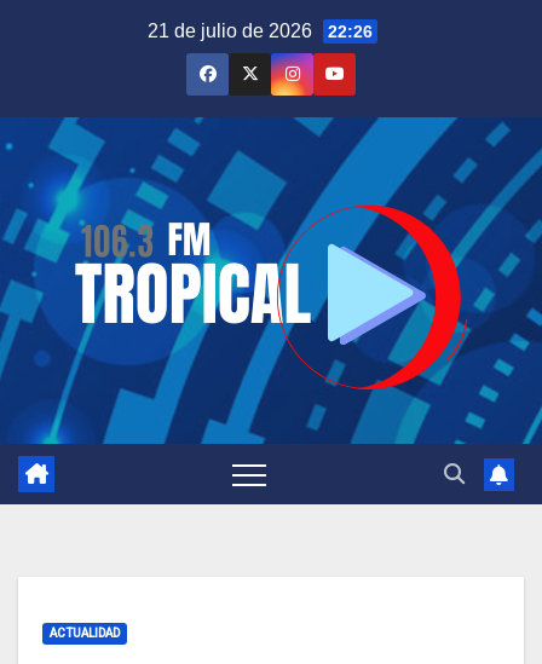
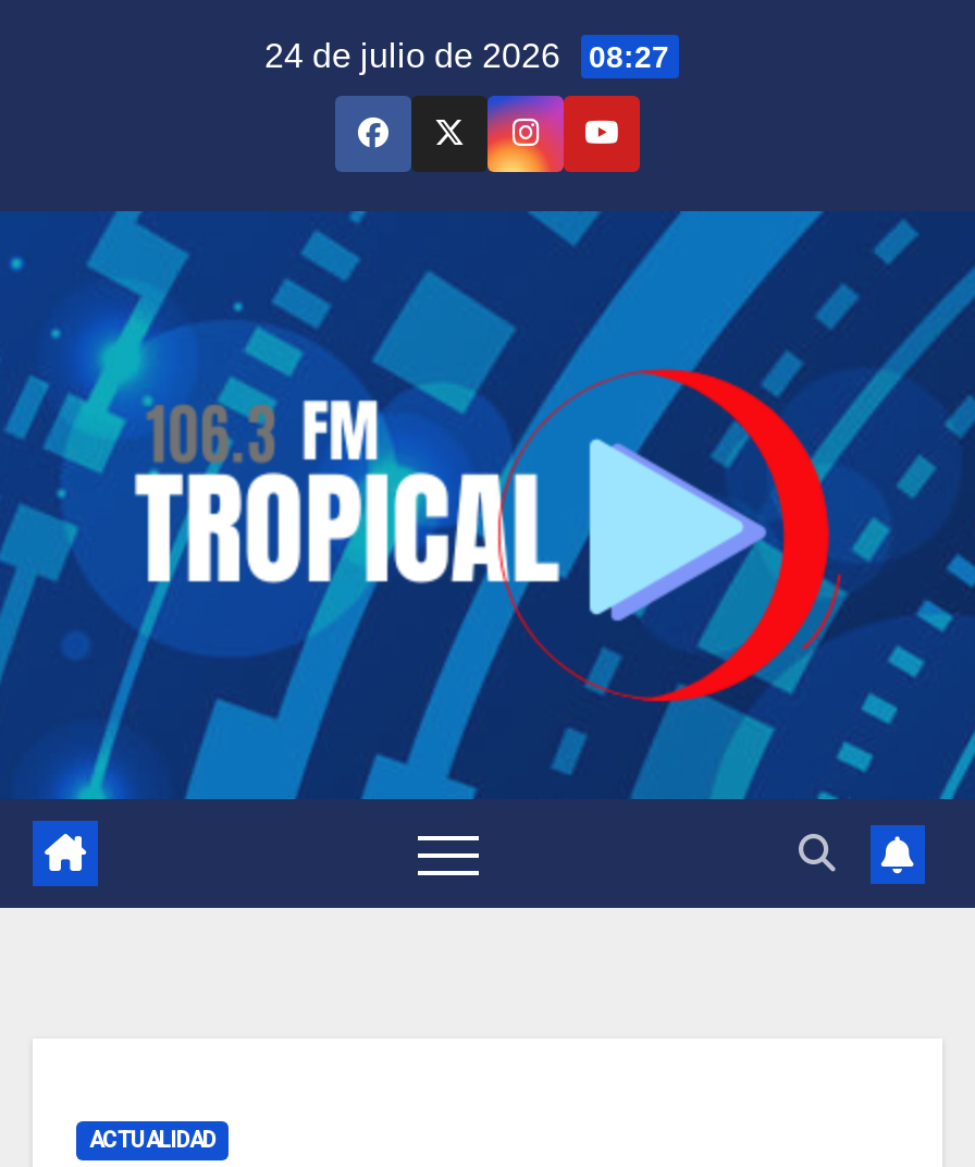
- 21 de julio de 2026 22:26
+ 24 de julio de 2026 08:27
